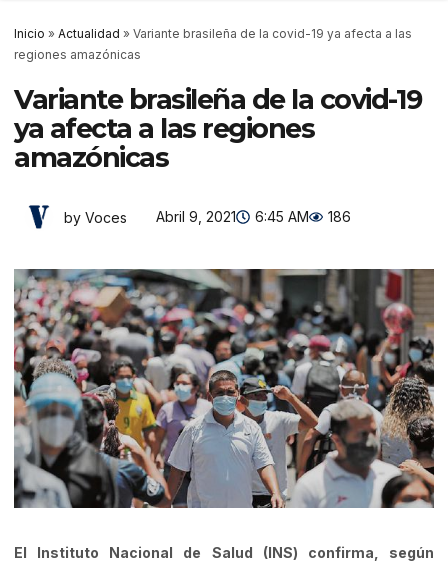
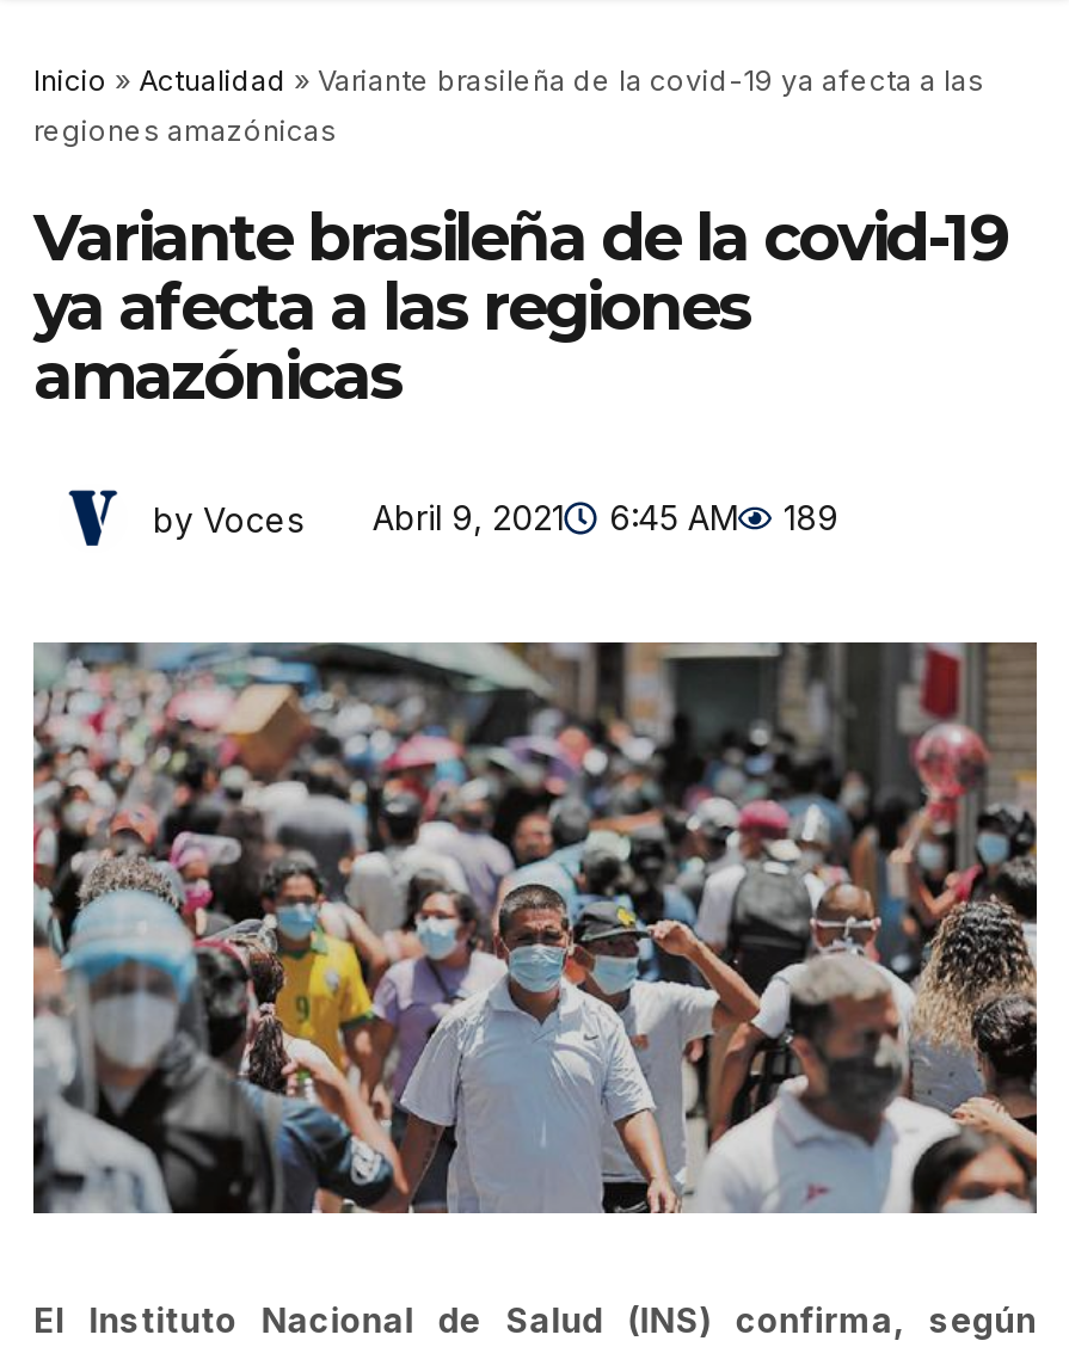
- by Voces Abril 9, 2021 6:45 AM 186
+ by Voces Abril 9, 2021 6:45 AM 189
